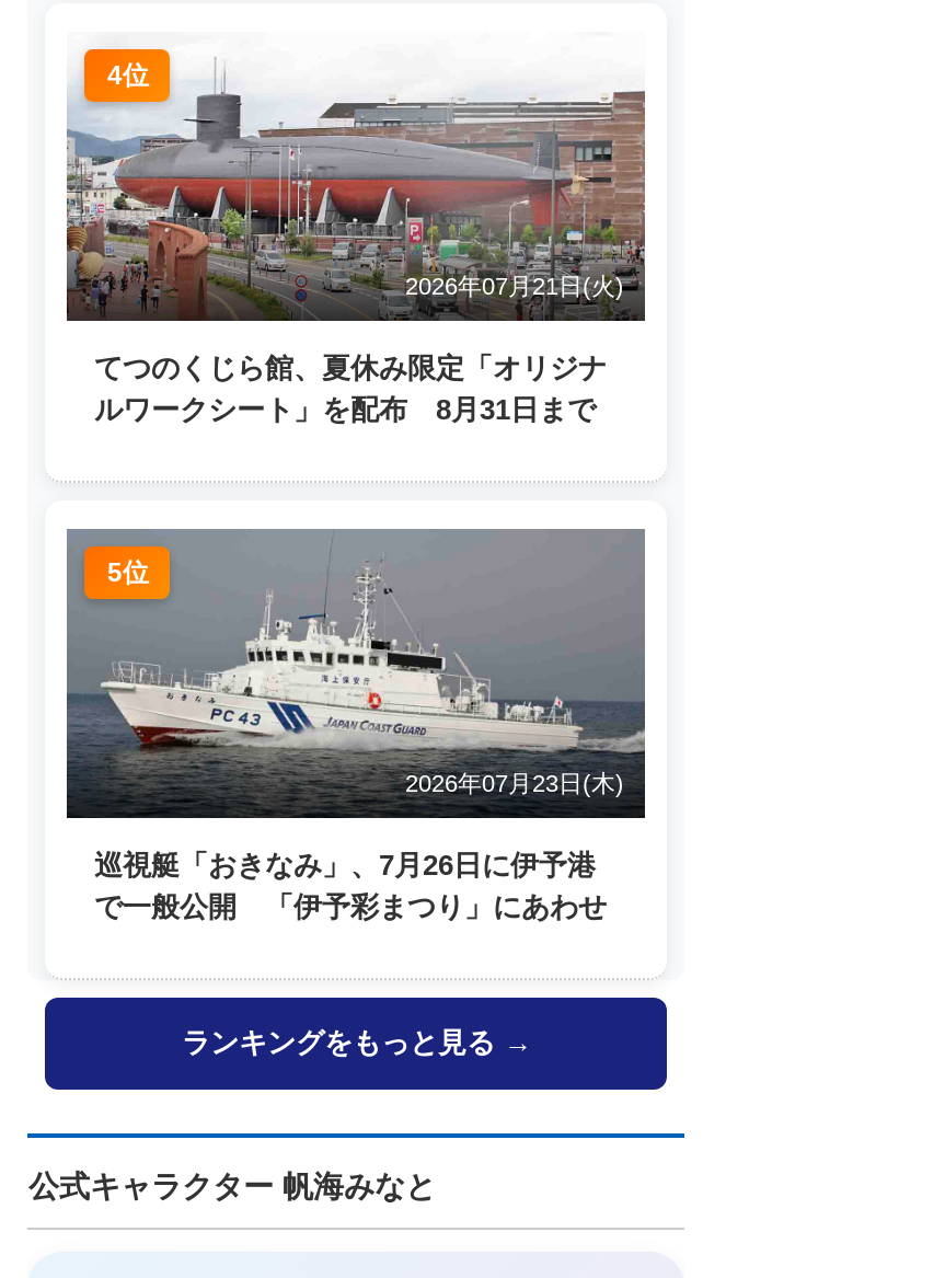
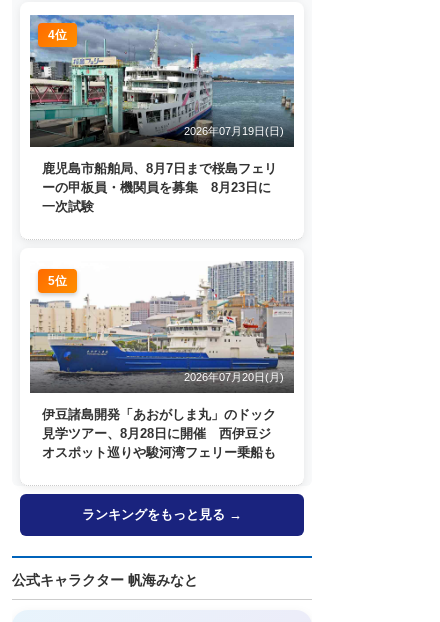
- [image]
- 2026年07月21日(火)
+ [image]
+ 2026年07月19日(日)

- てつのくじら館、夏休み限定「オリジナ
- ルワークシート」を配布 8月31日まで
+ 鹿児島市船舶局、8月7日まで桜島フェリ
+ ーの甲板員・機関員を募集 8月23日に
+ 一次試験

- [image]
- 2026年07月23日(木)
+ [image]
+ 2026年07月20日(月)

- 巡視艇「おきなみ」、7月26日に伊予港
- で一般公開 「伊予彩まつり」にあわせ
+ 伊豆諸島開発「あおがしま丸」のドック
+ 見学ツアー、8月28日に開催 西伊豆ジ
+ オスポット巡りや駿河湾フェリー乗船も
